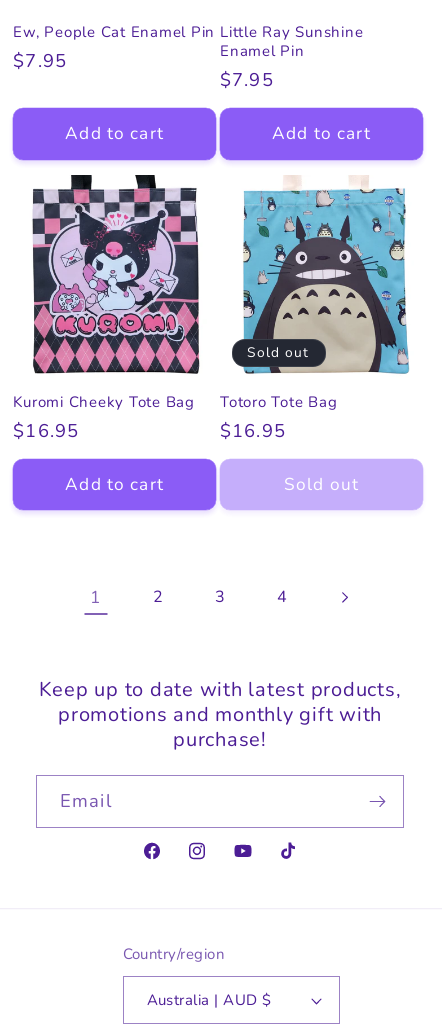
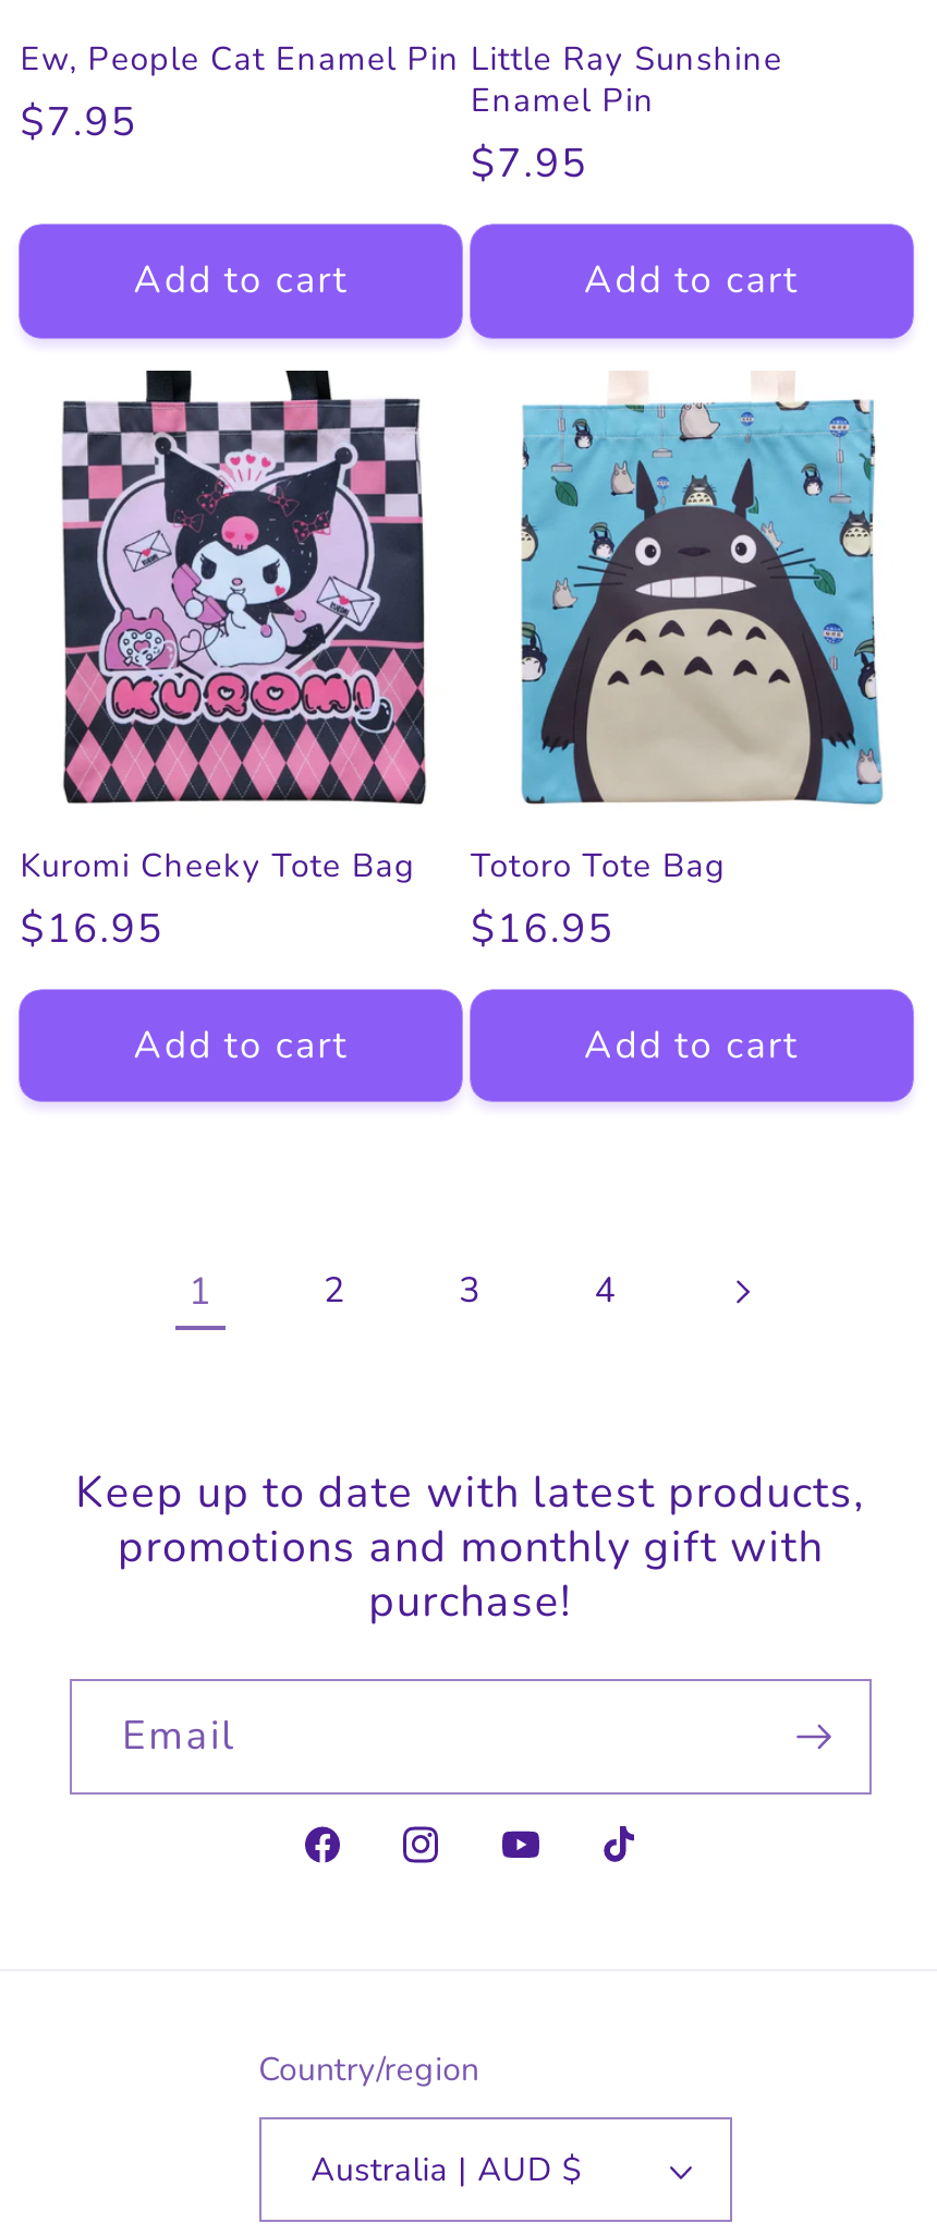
- Sold out

- Sold out
+ Add to cart
